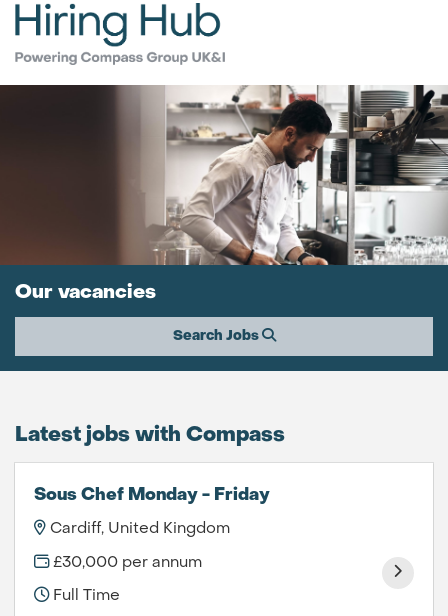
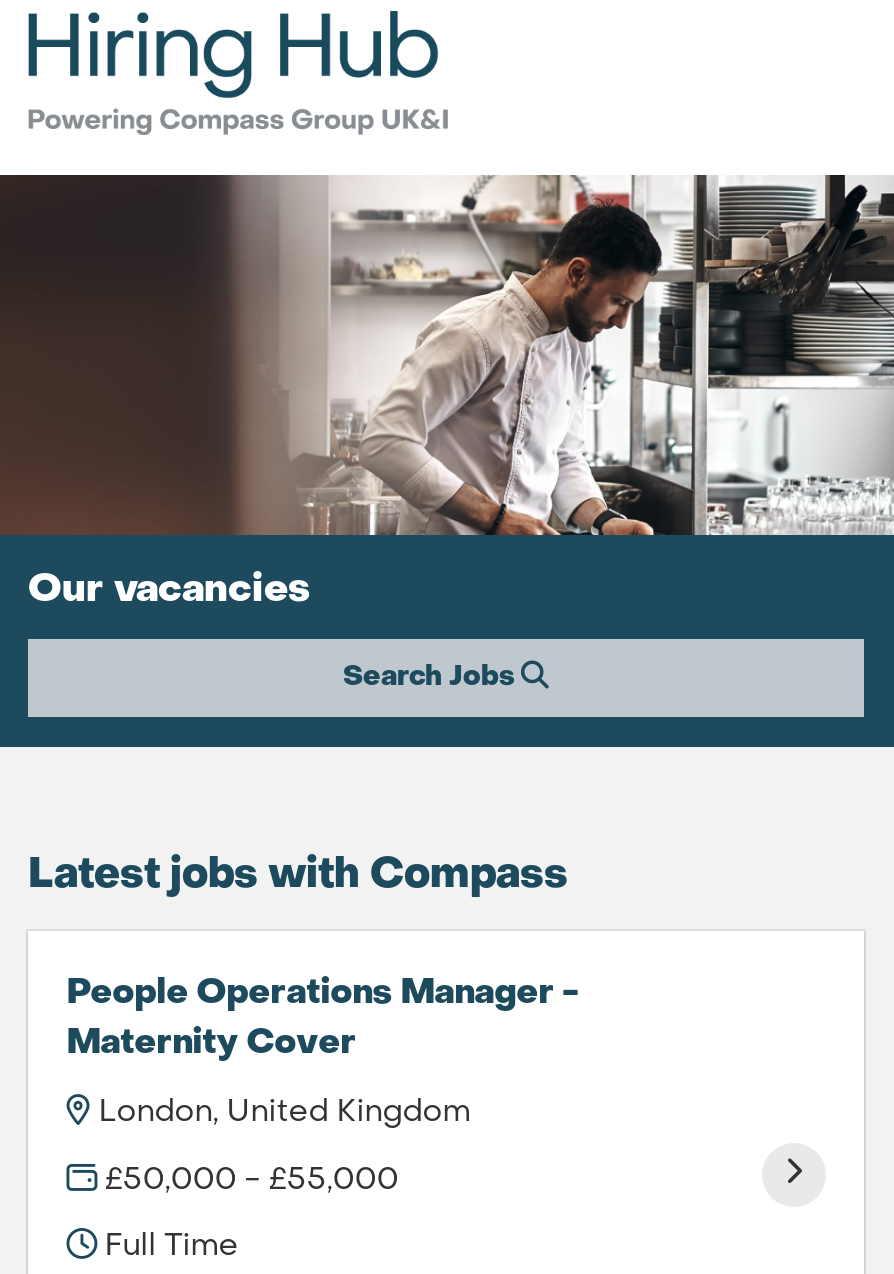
- Sous Chef Monday - Friday
- Cardiff, United Kingdom
- £30,000 per annum
+ People Operations Manager -
+ Maternity Cover
+ London, United Kingdom
+ £50,000 - £55,000
